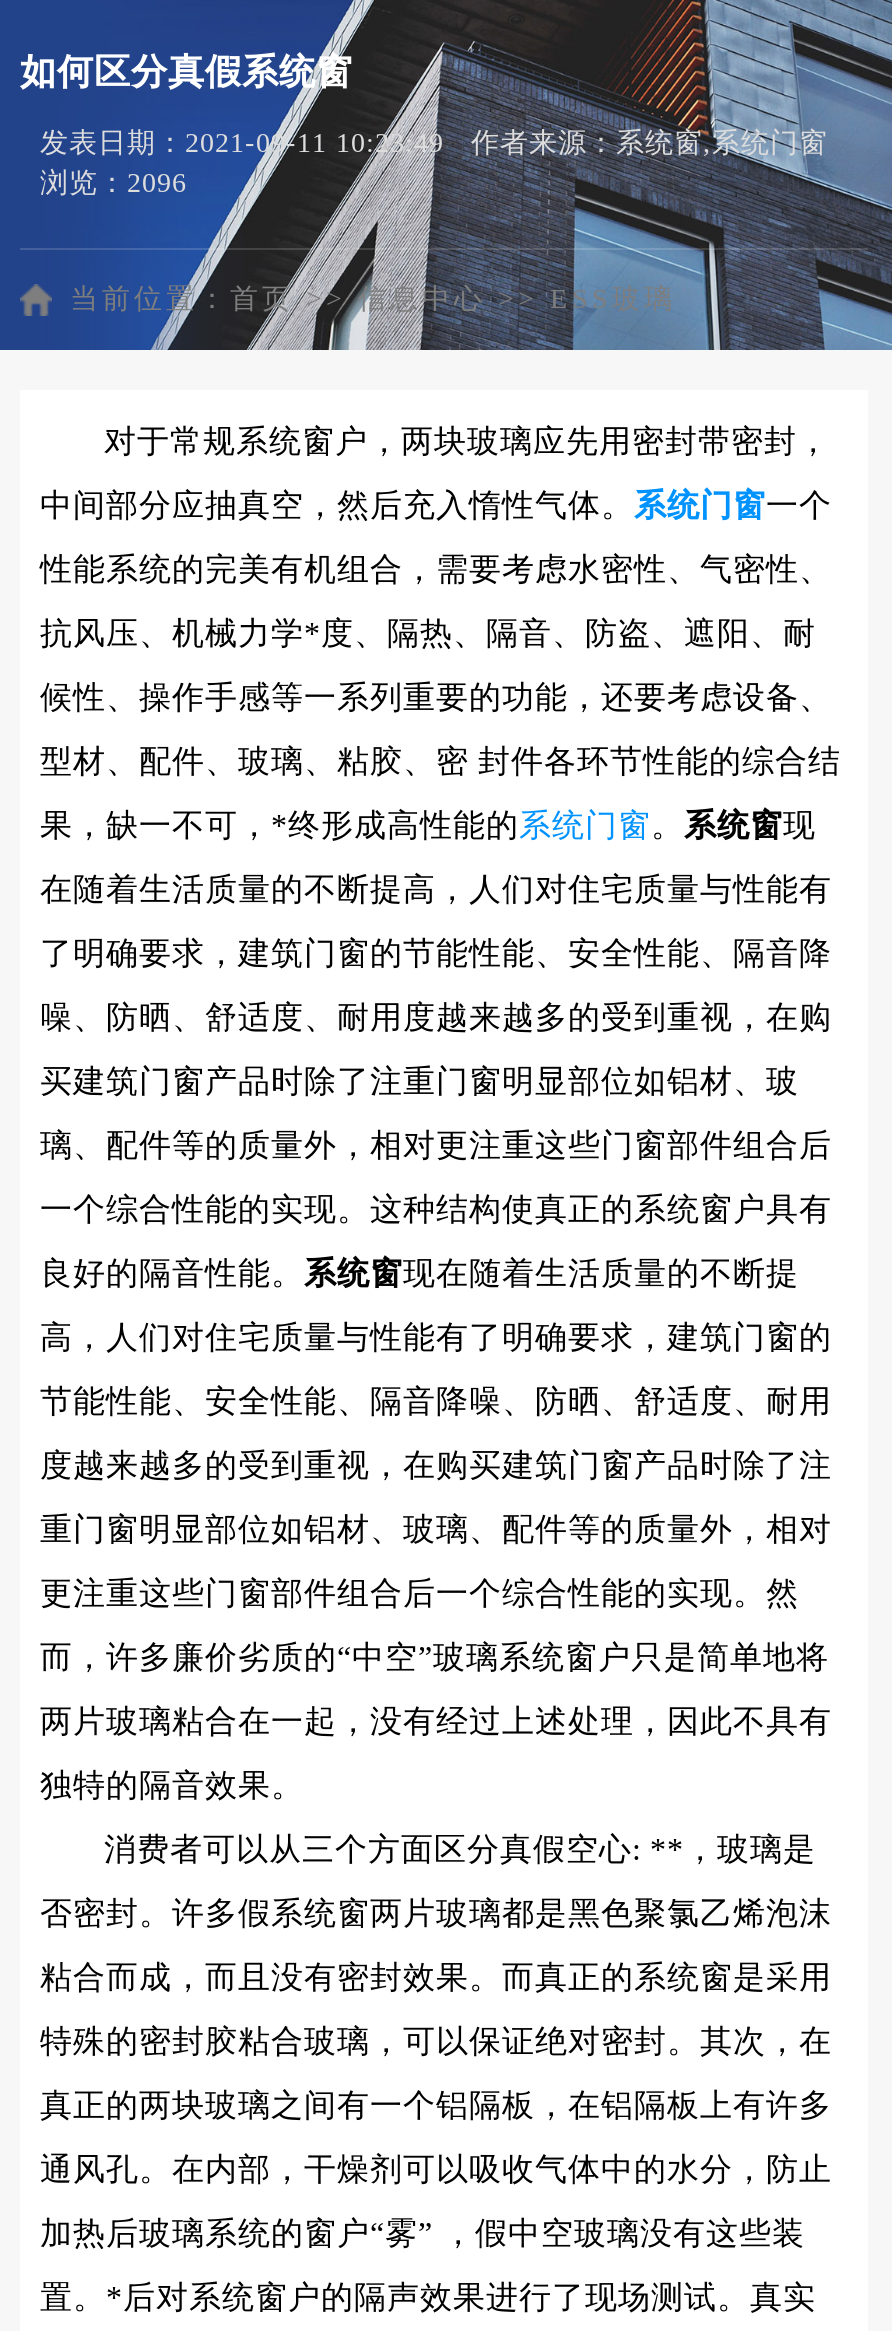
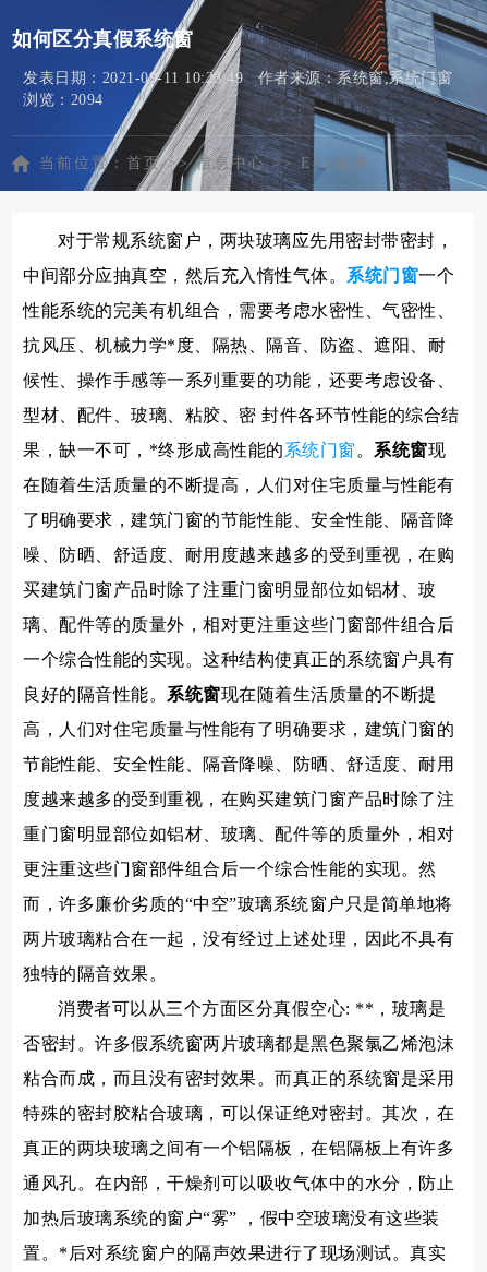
- 浏览：2096
+ 浏览：2094
